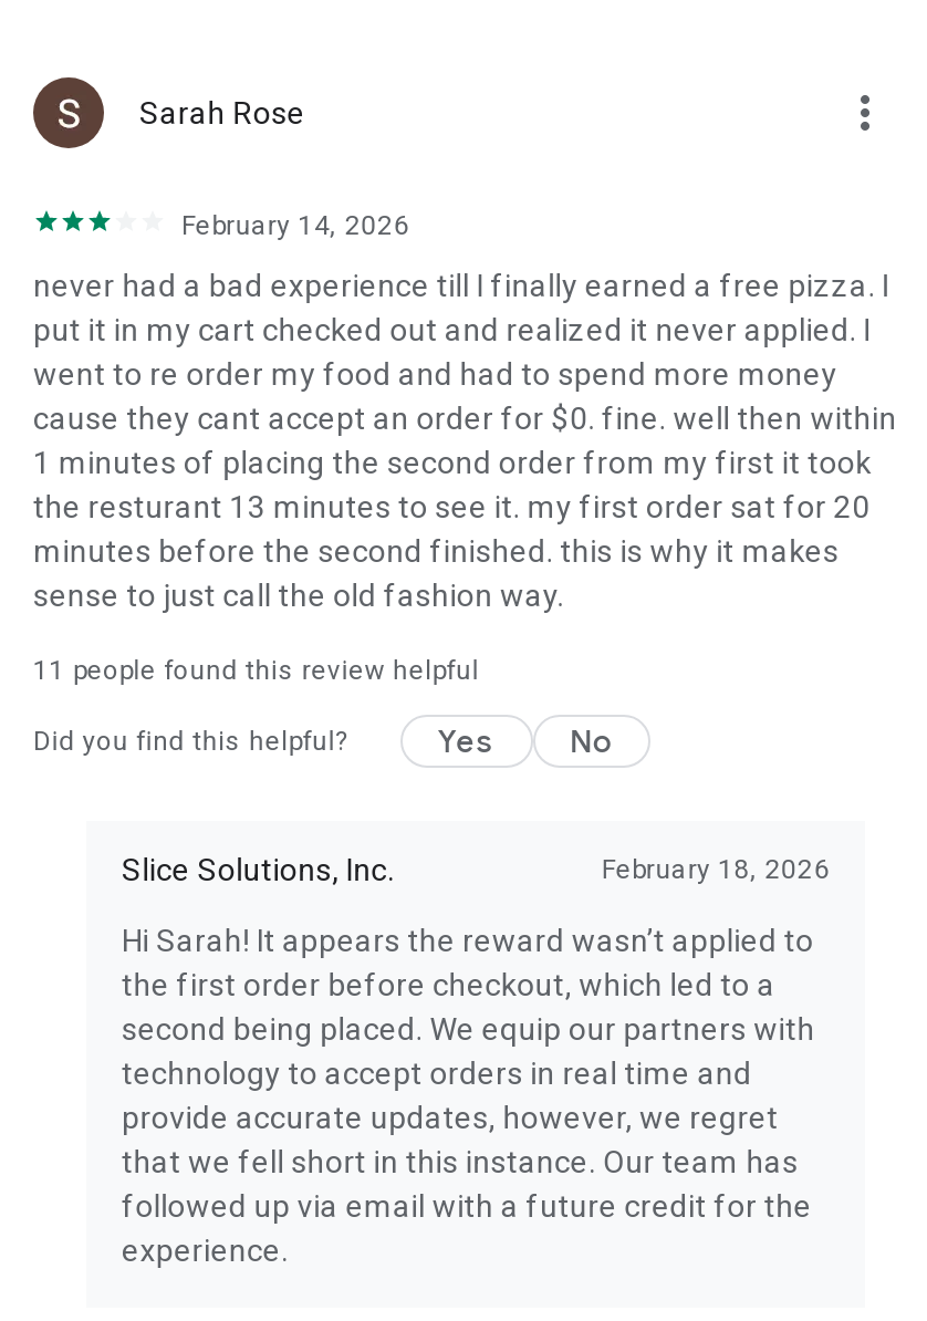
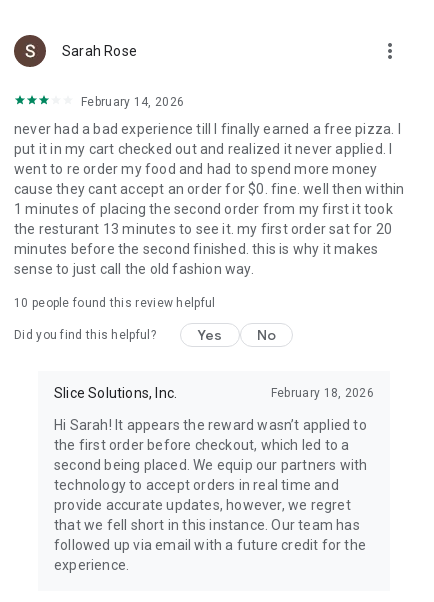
- 11 people found this review helpful
+ 10 people found this review helpful
